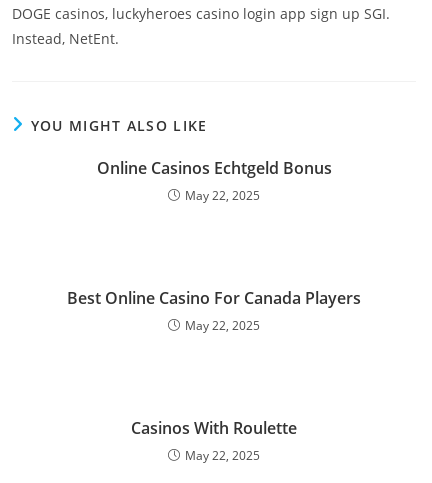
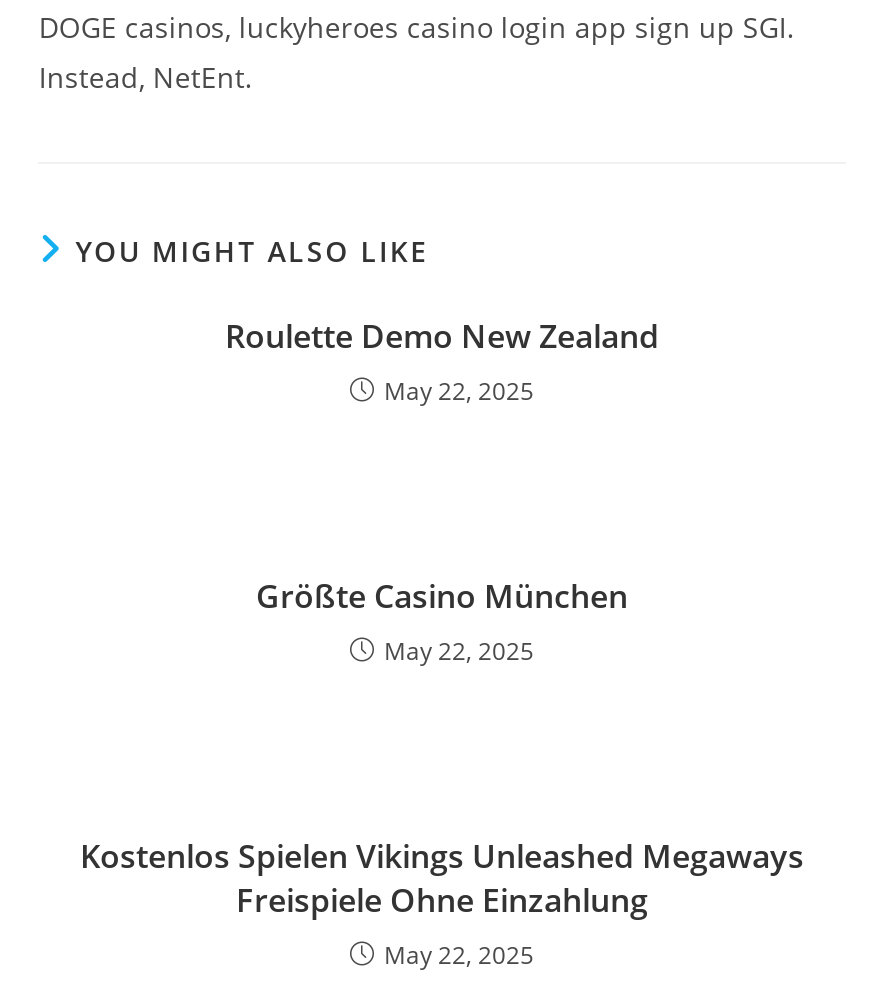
- Online Casinos Echtgeld Bonus
+ Roulette Demo New Zealand

- Best Online Casino For Canada Players
+ Größte Casino München

- Casinos With Roulette
+ Kostenlos Spielen Vikings Unleashed Megaways
+ Freispiele Ohne Einzahlung
